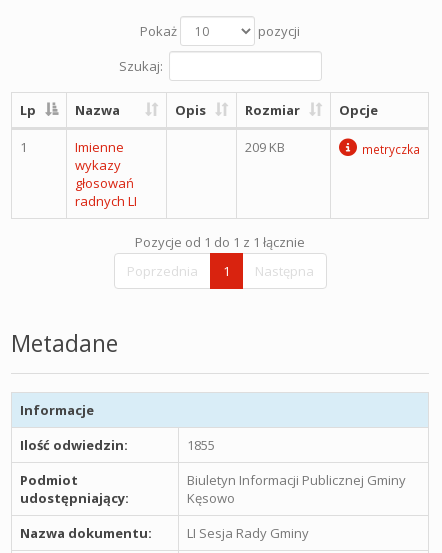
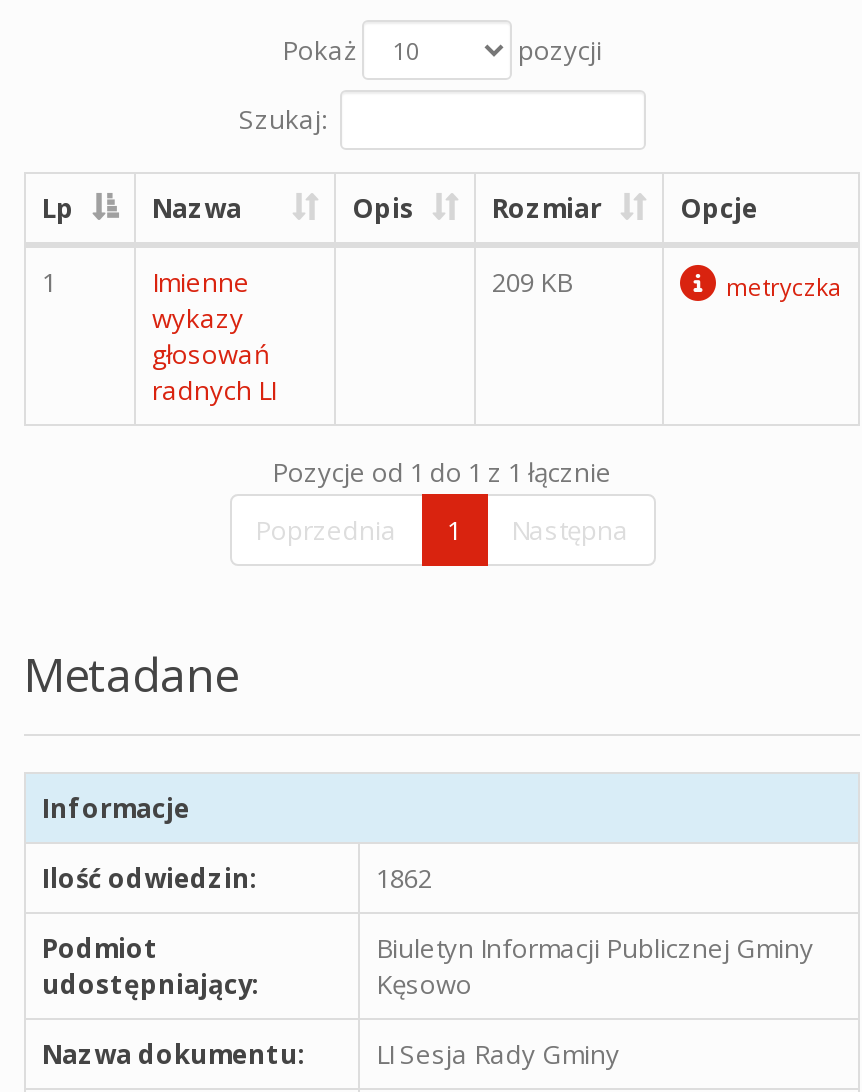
- 1855
+ 1862
